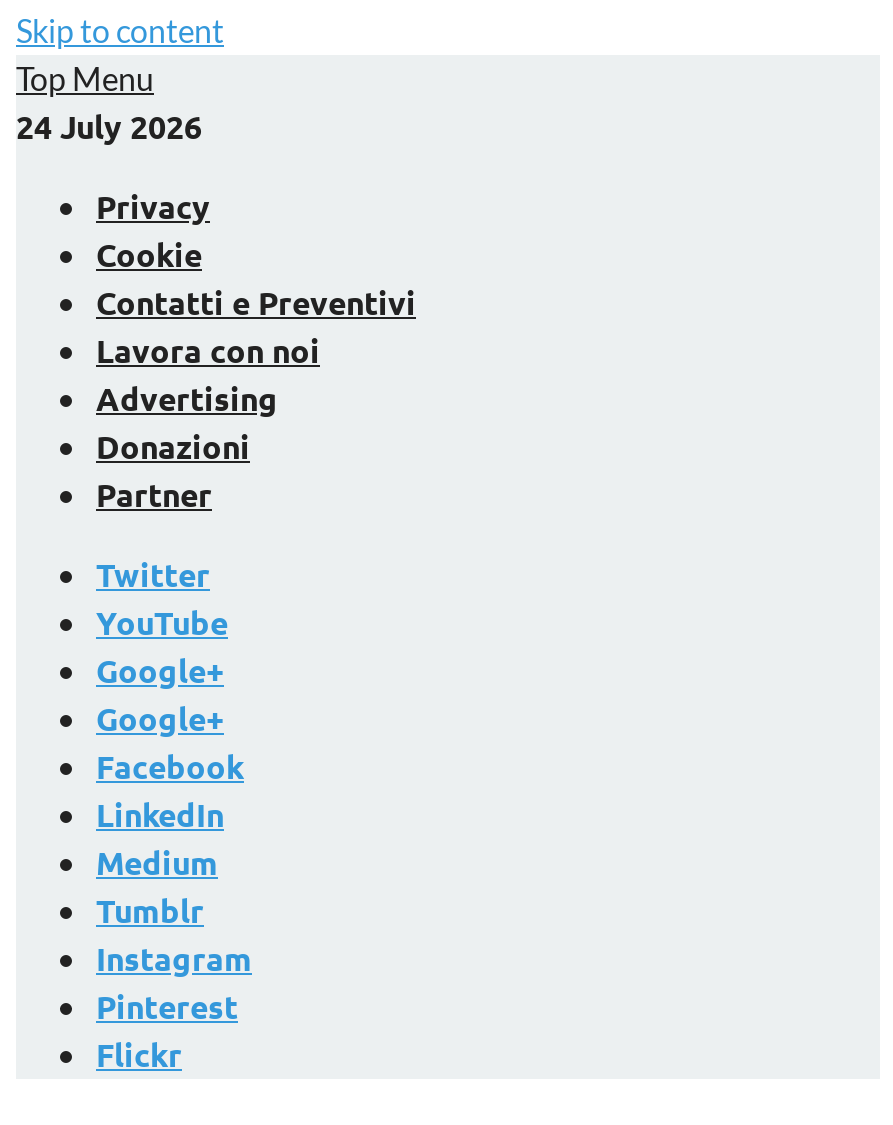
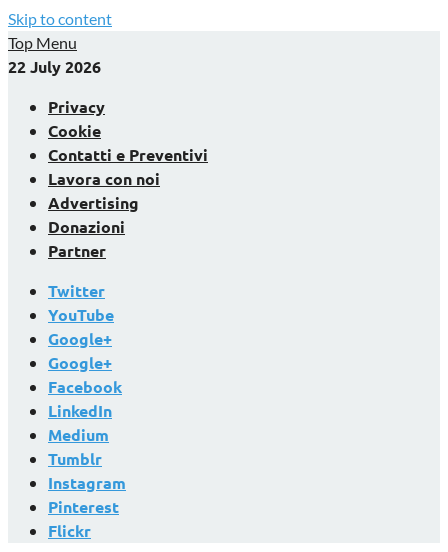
- 24 July 2026
+ 22 July 2026
